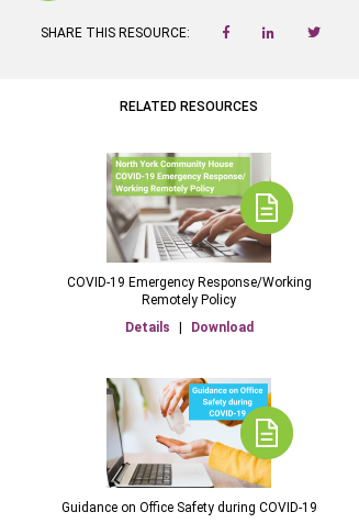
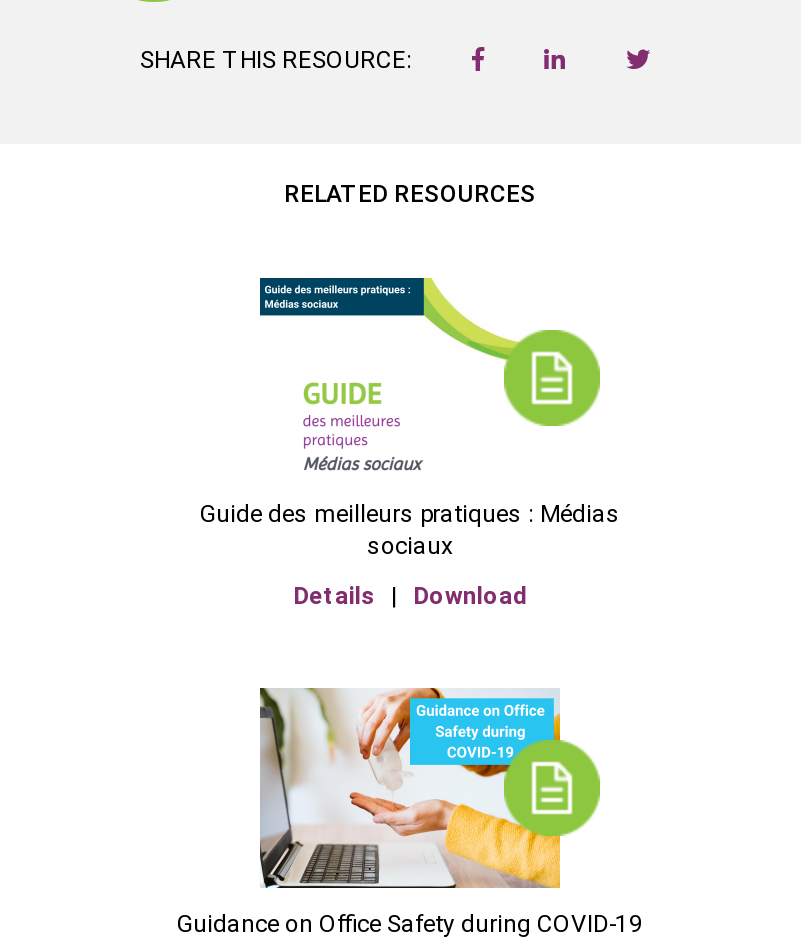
- [image]
- COVID-19 Emergency Response/Working
- Remotely Policy
+ [image]
+ Guide des meilleurs pratiques : Médias
+ sociaux
